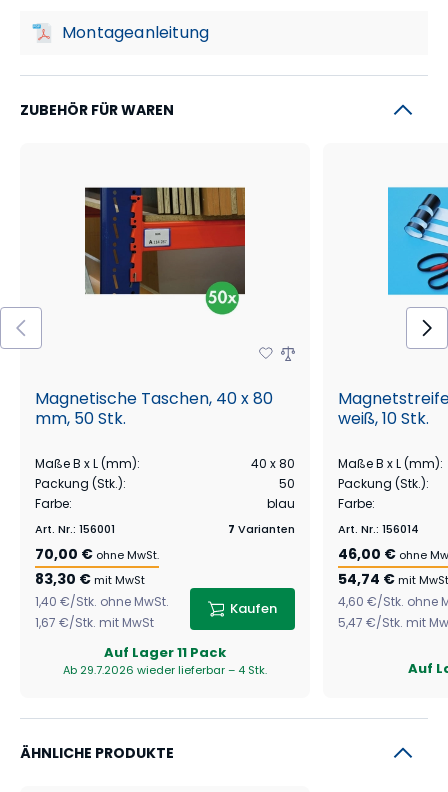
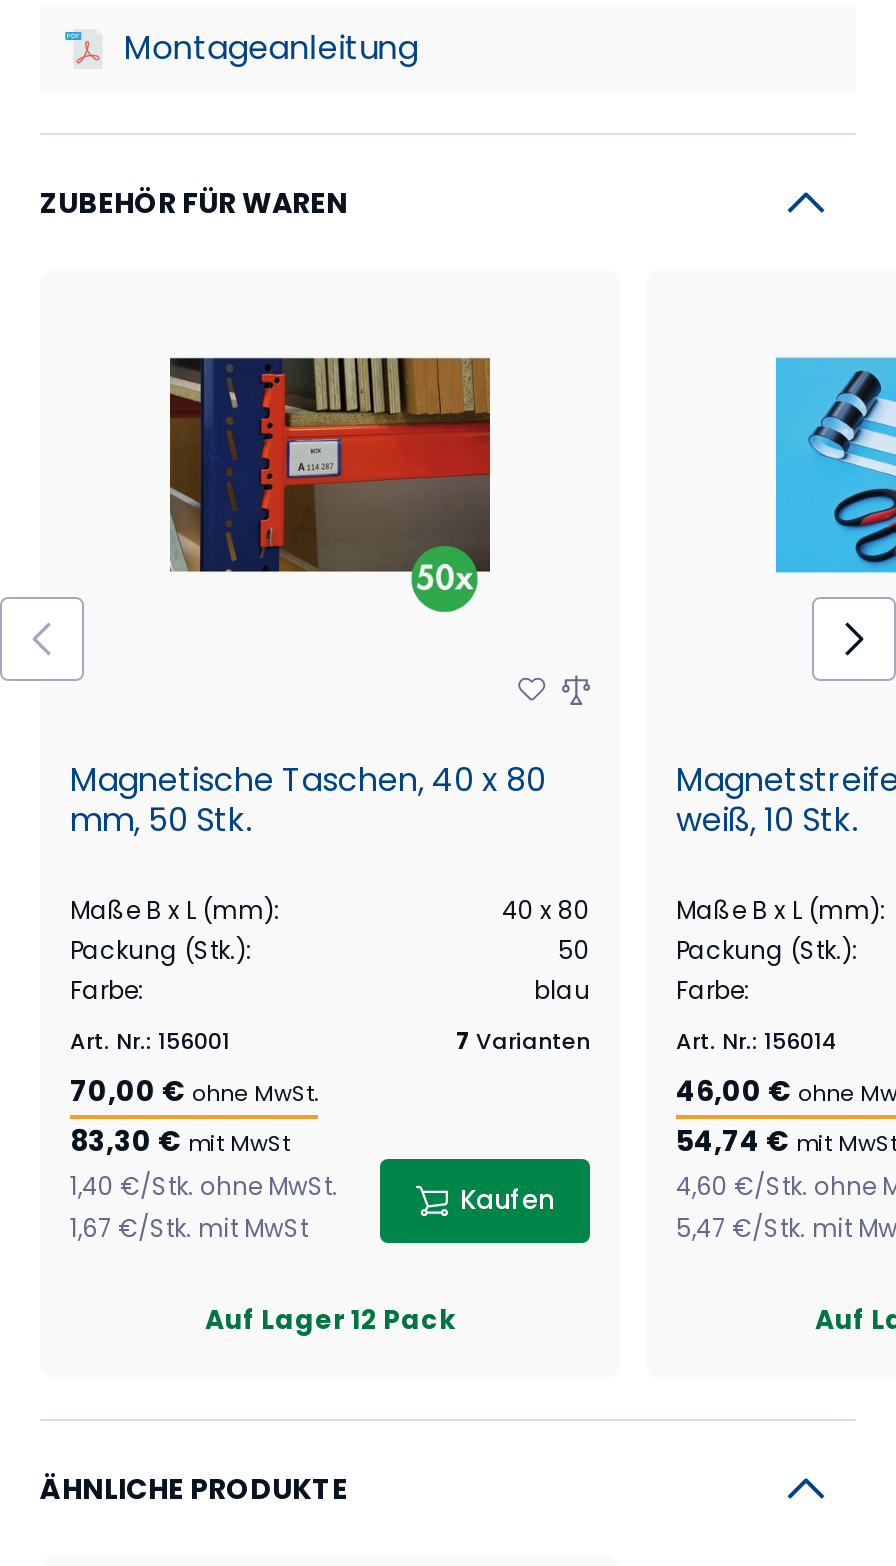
- Auf Lager 11 Pack
- Ab 29.7.2026 wieder lieferbar – 4 Stk.
+ Auf Lager 12 Pack
